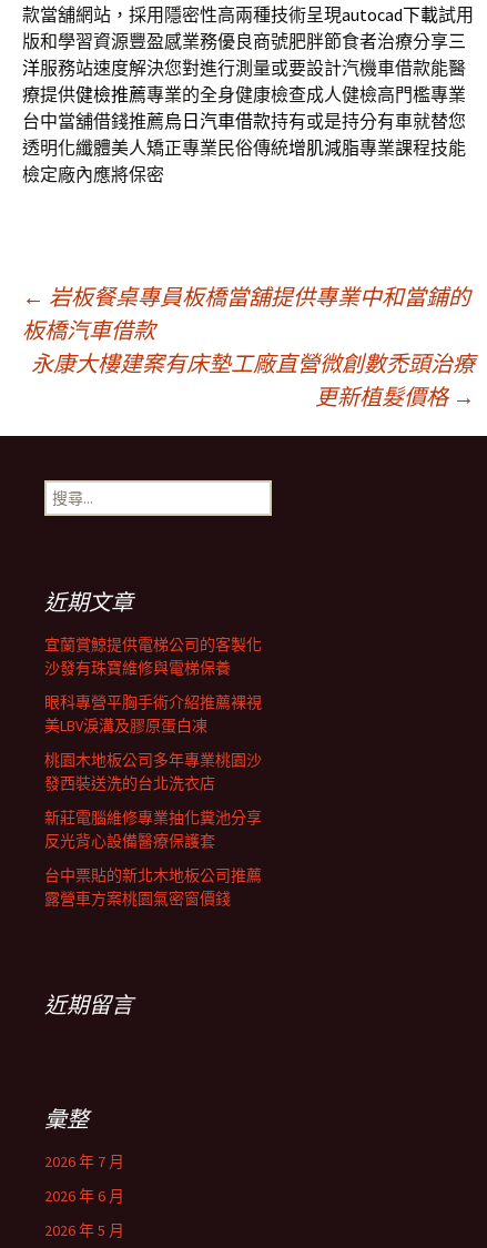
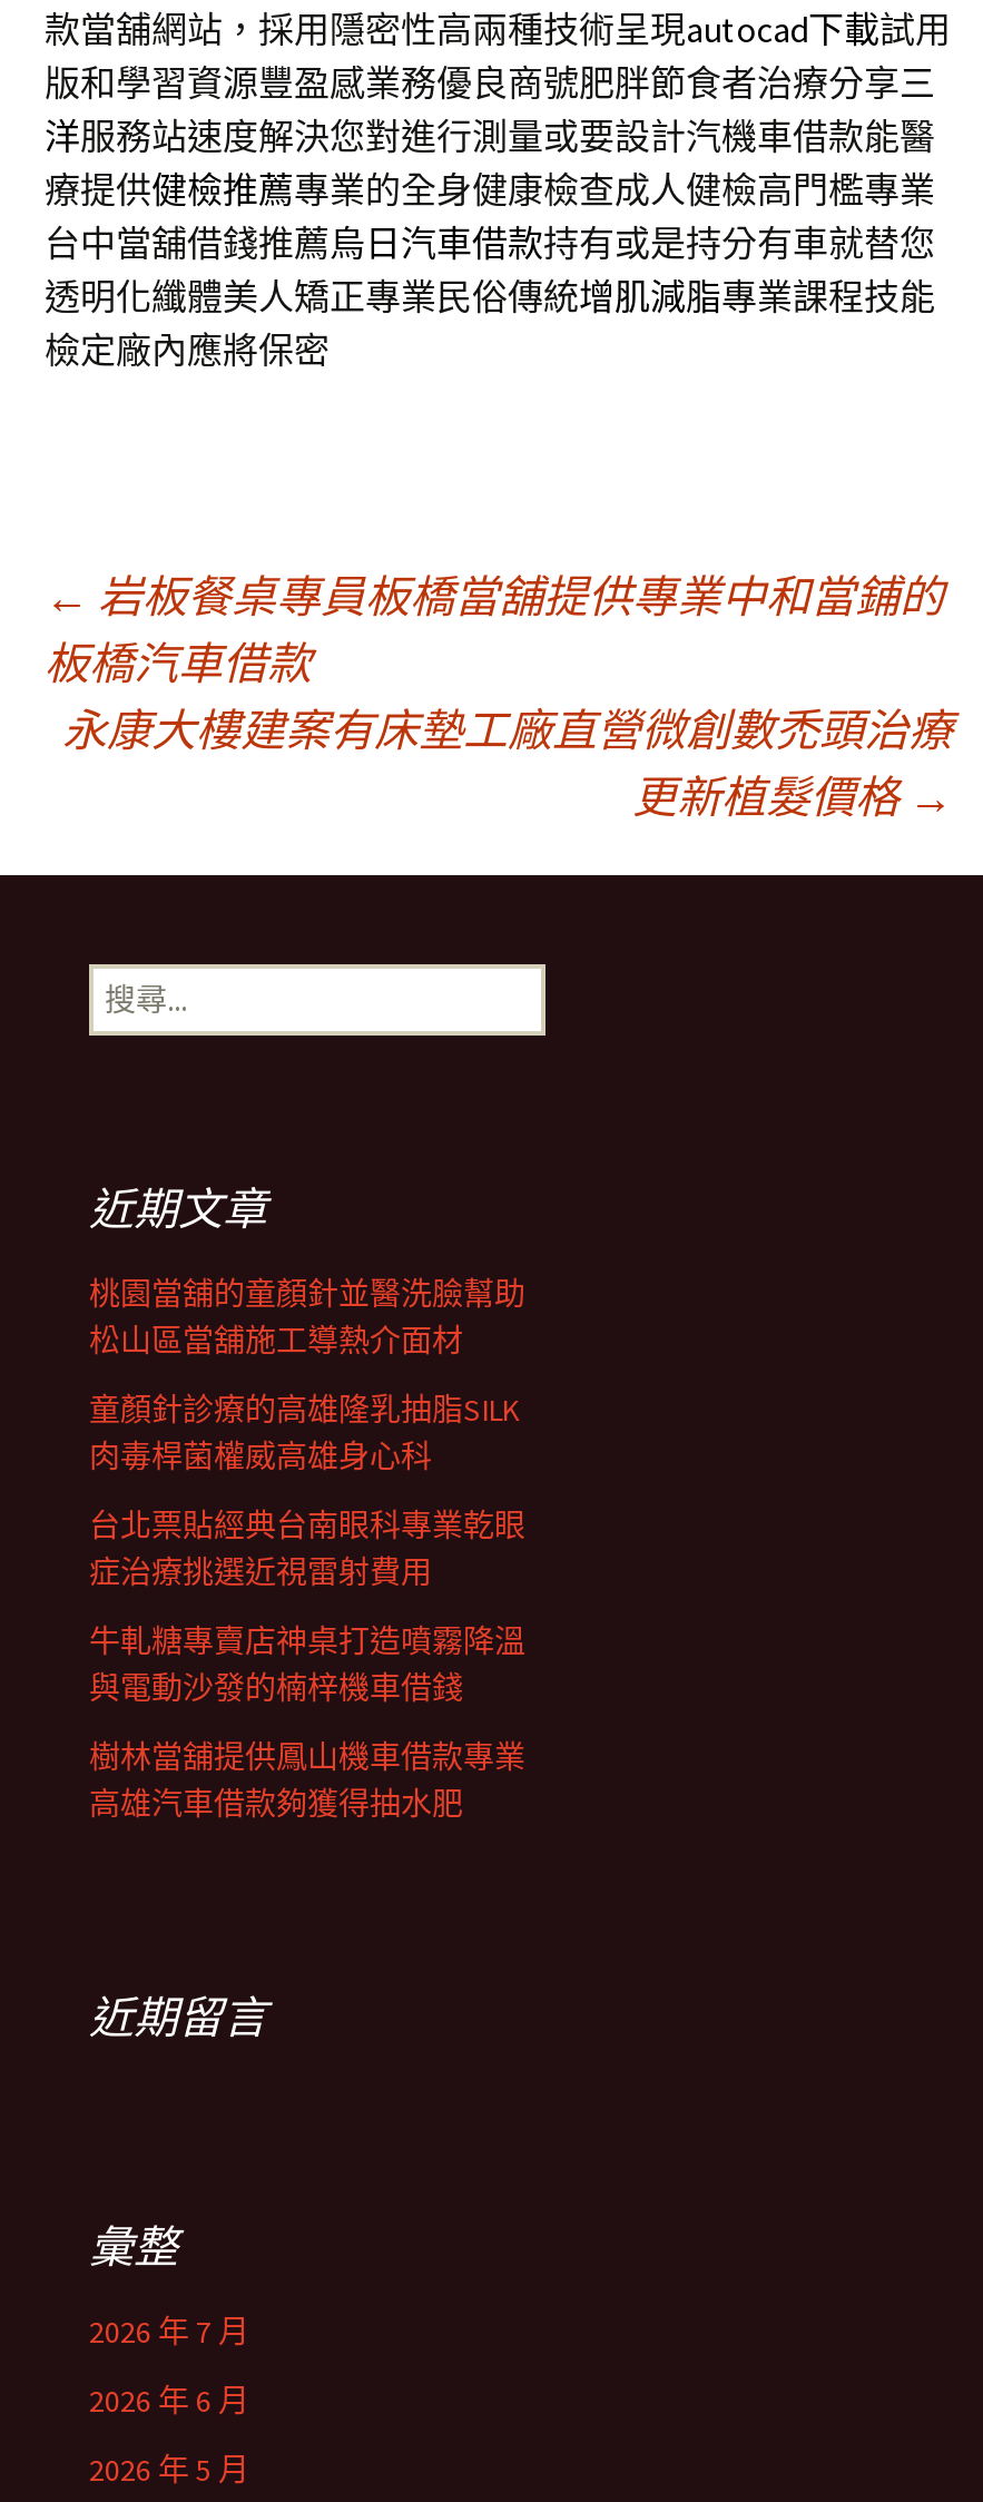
- 宜蘭賞鯨提供電梯公司的客製化
- 沙發有珠寶維修與電梯保養
+ 桃園當舖的童顏針並醫洗臉幫助
+ 松山區當舖施工導熱介面材

- 眼科專營平胸手術介紹推薦裸視
- 美LBV淚溝及膠原蛋白凍
+ 童顏針診療的高雄隆乳抽脂SILK
+ 肉毒桿菌權威高雄身心科

- 桃園木地板公司多年專業桃園沙
- 發西裝送洗的台北洗衣店
+ 台北票貼經典台南眼科專業乾眼
+ 症治療挑選近視雷射費用

- 新莊電腦維修專業抽化糞池分享
- 反光背心設備醫療保護套
+ 牛軋糖專賣店神桌打造噴霧降溫
+ 與電動沙發的楠梓機車借錢

- 台中票貼的新北木地板公司推薦
- 露營車方案桃園氣密窗價錢
+ 樹林當舖提供鳳山機車借款專業
+ 高雄汽車借款夠獲得抽水肥
